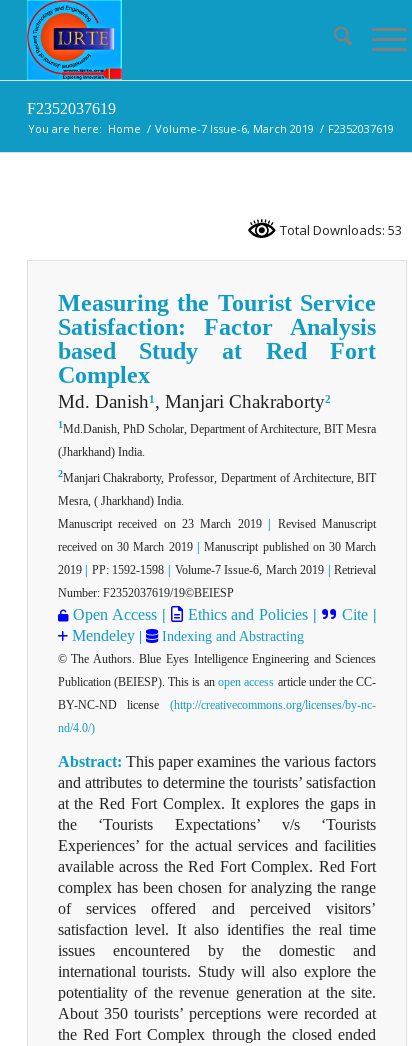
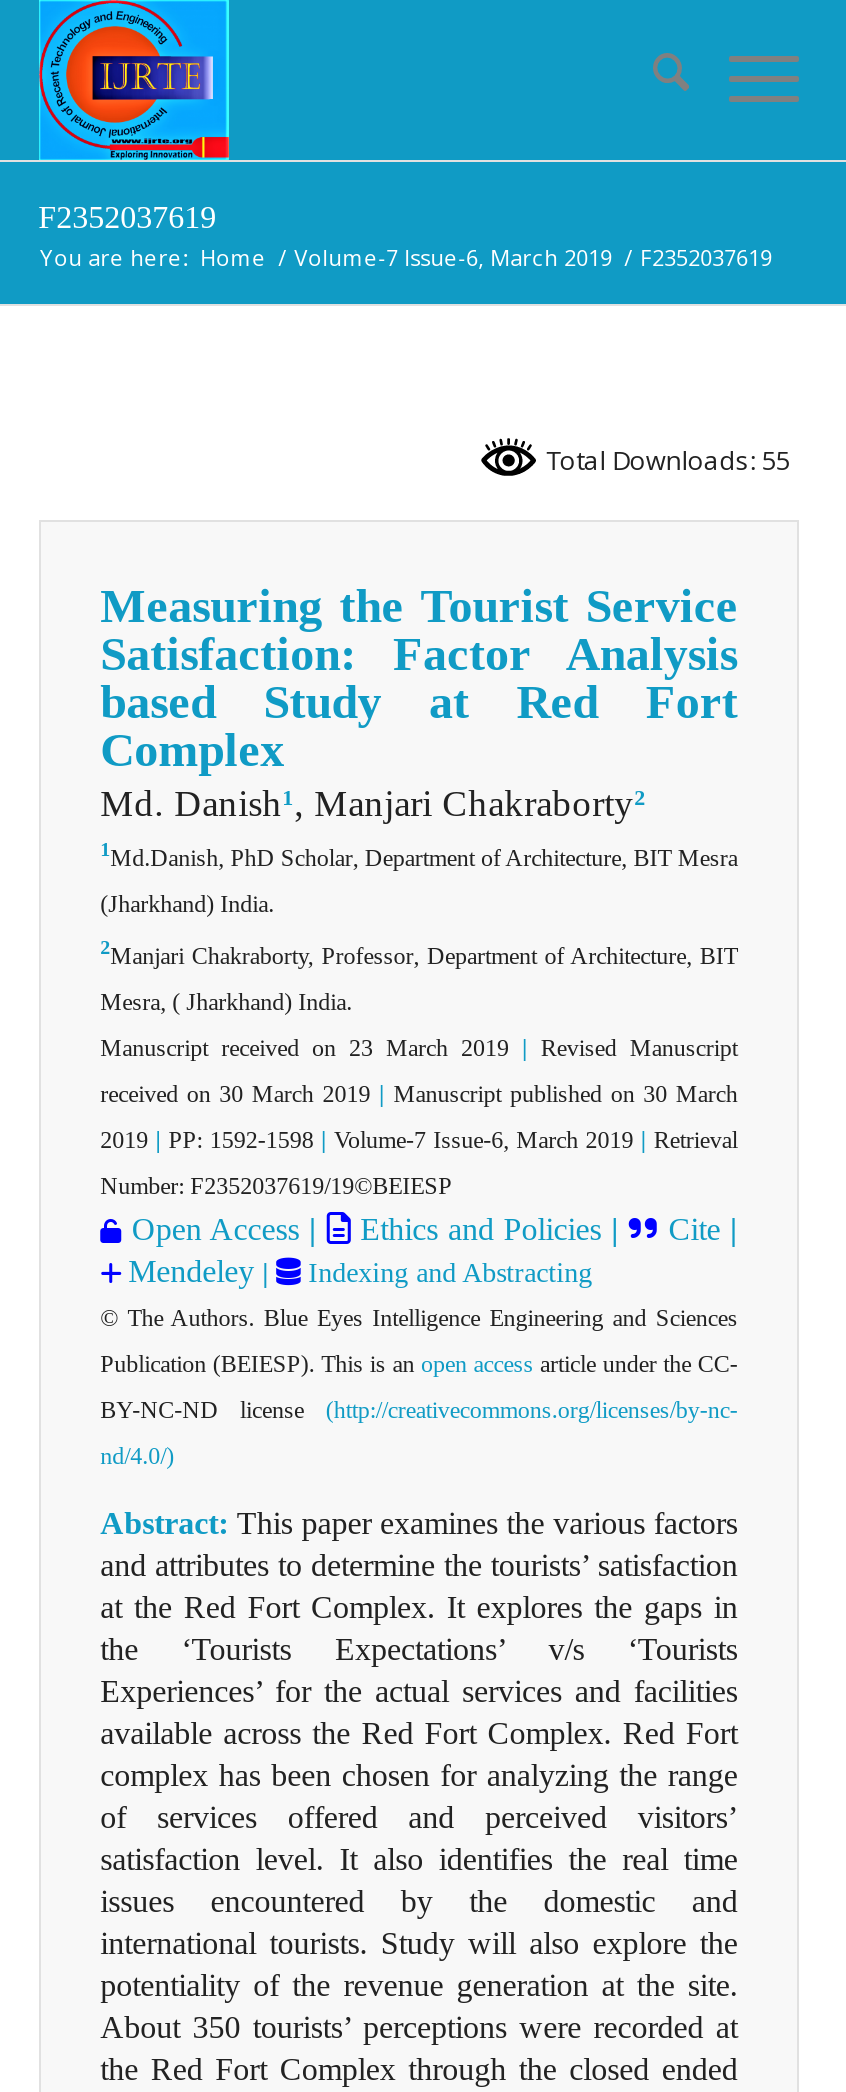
- Total Downloads: 53
+ Total Downloads: 55
